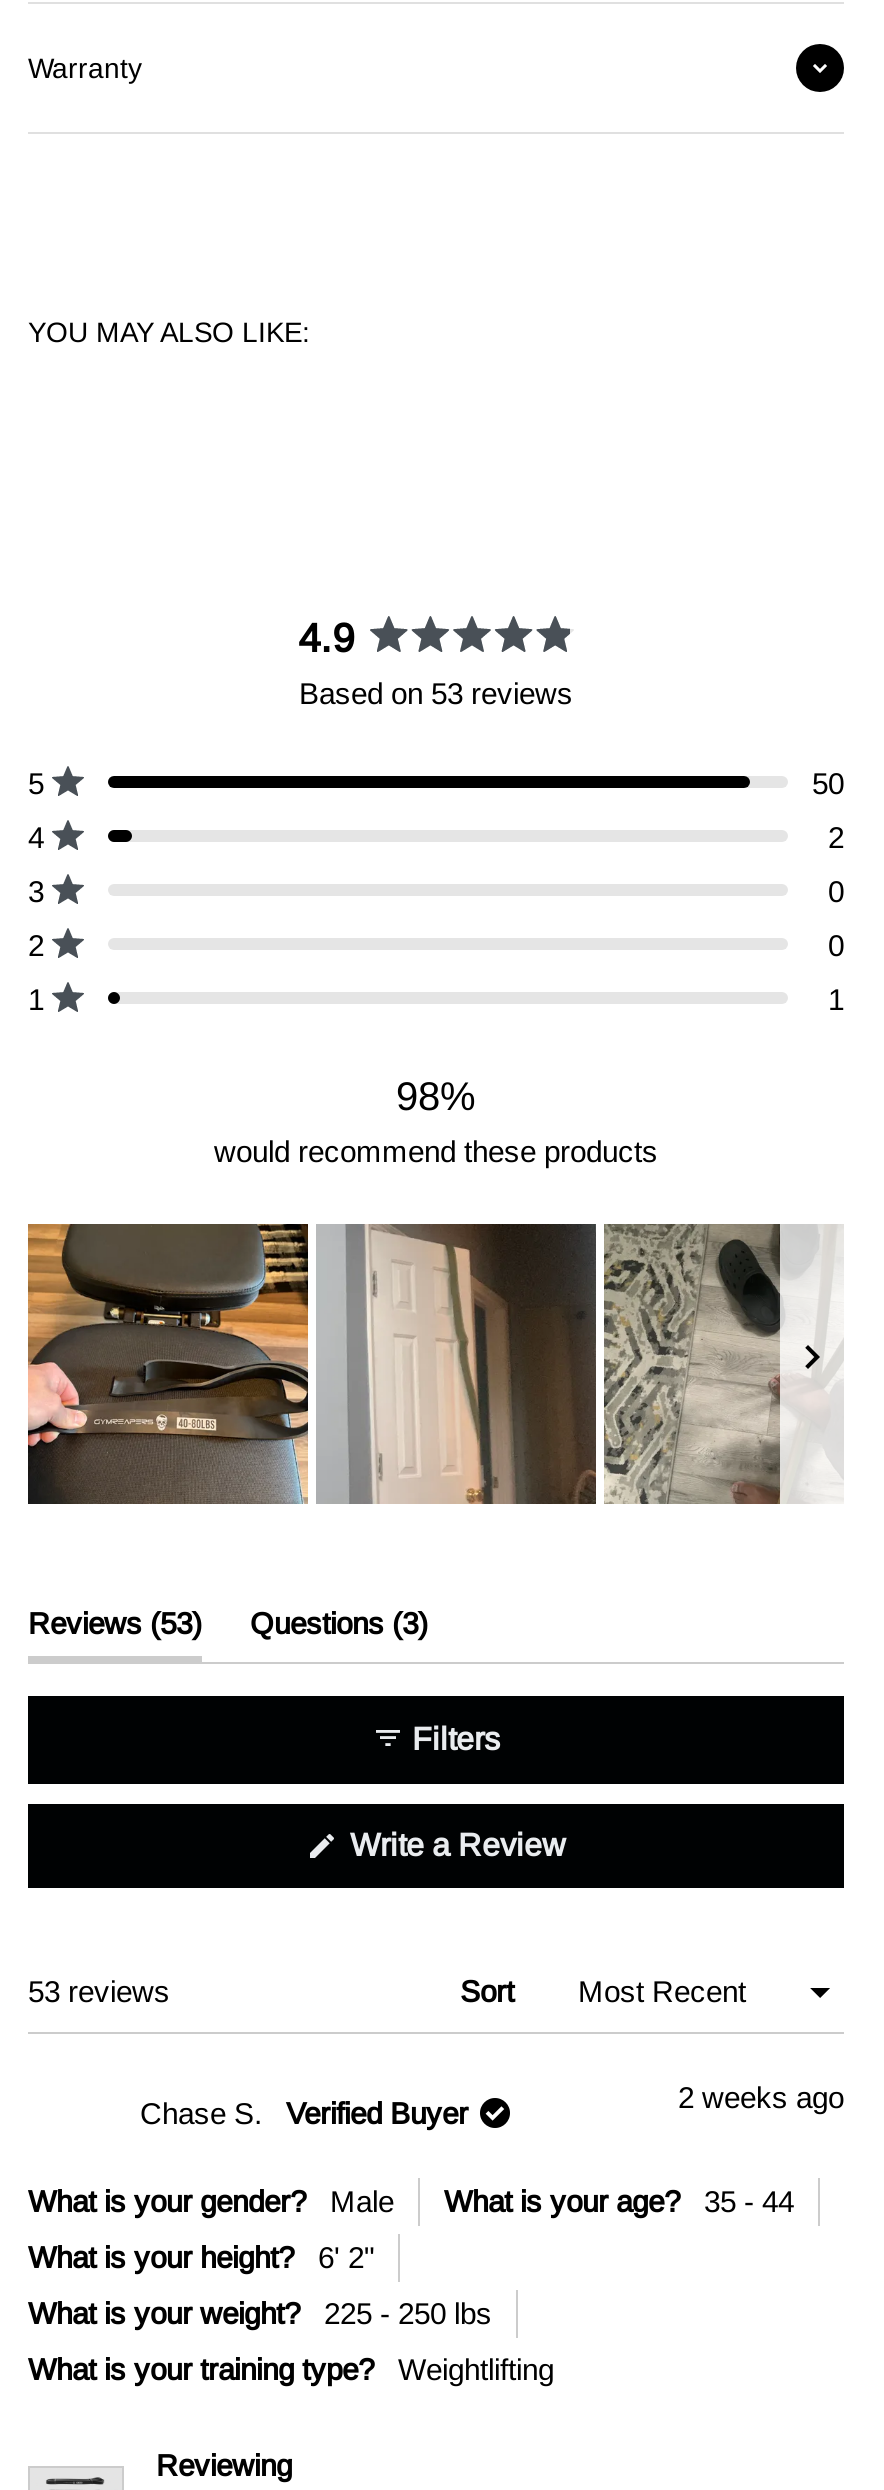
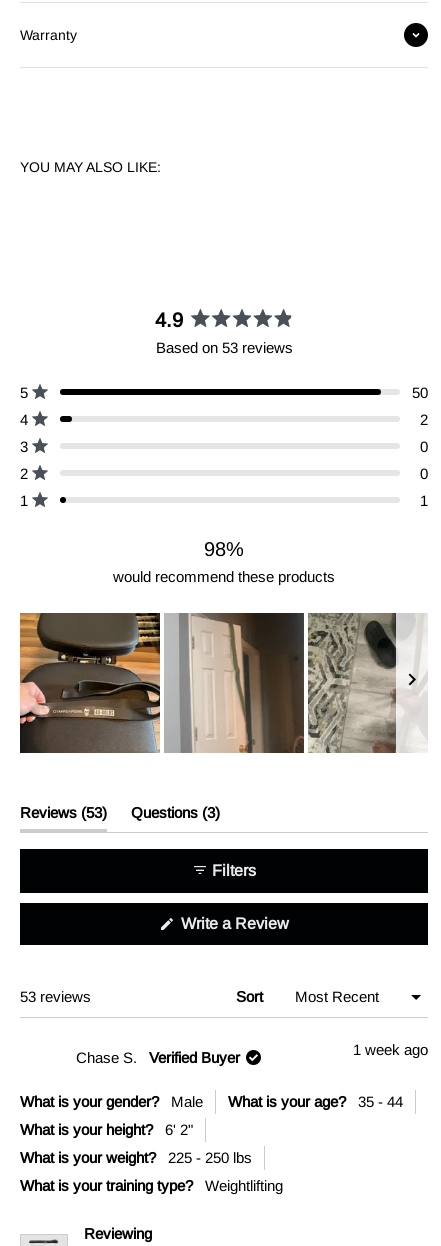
- 2 weeks ago
+ 1 week ago
